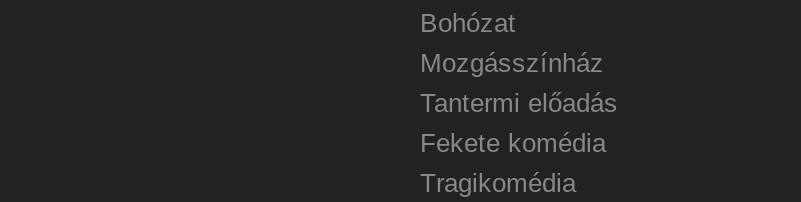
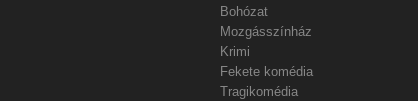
- Tantermi előadás
+ Krimi
